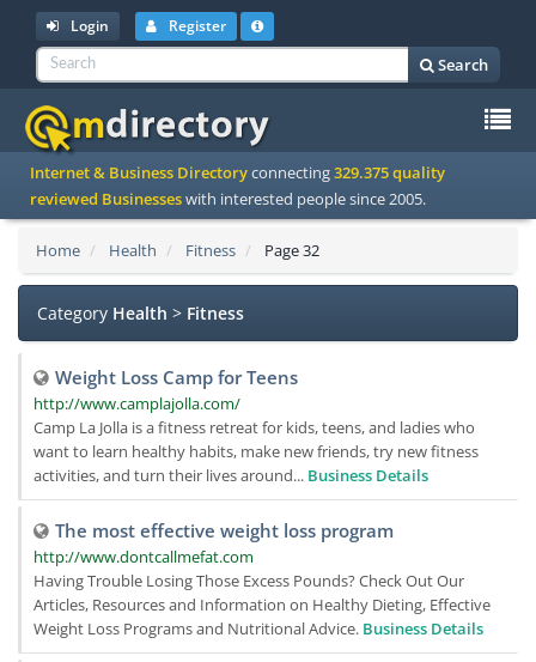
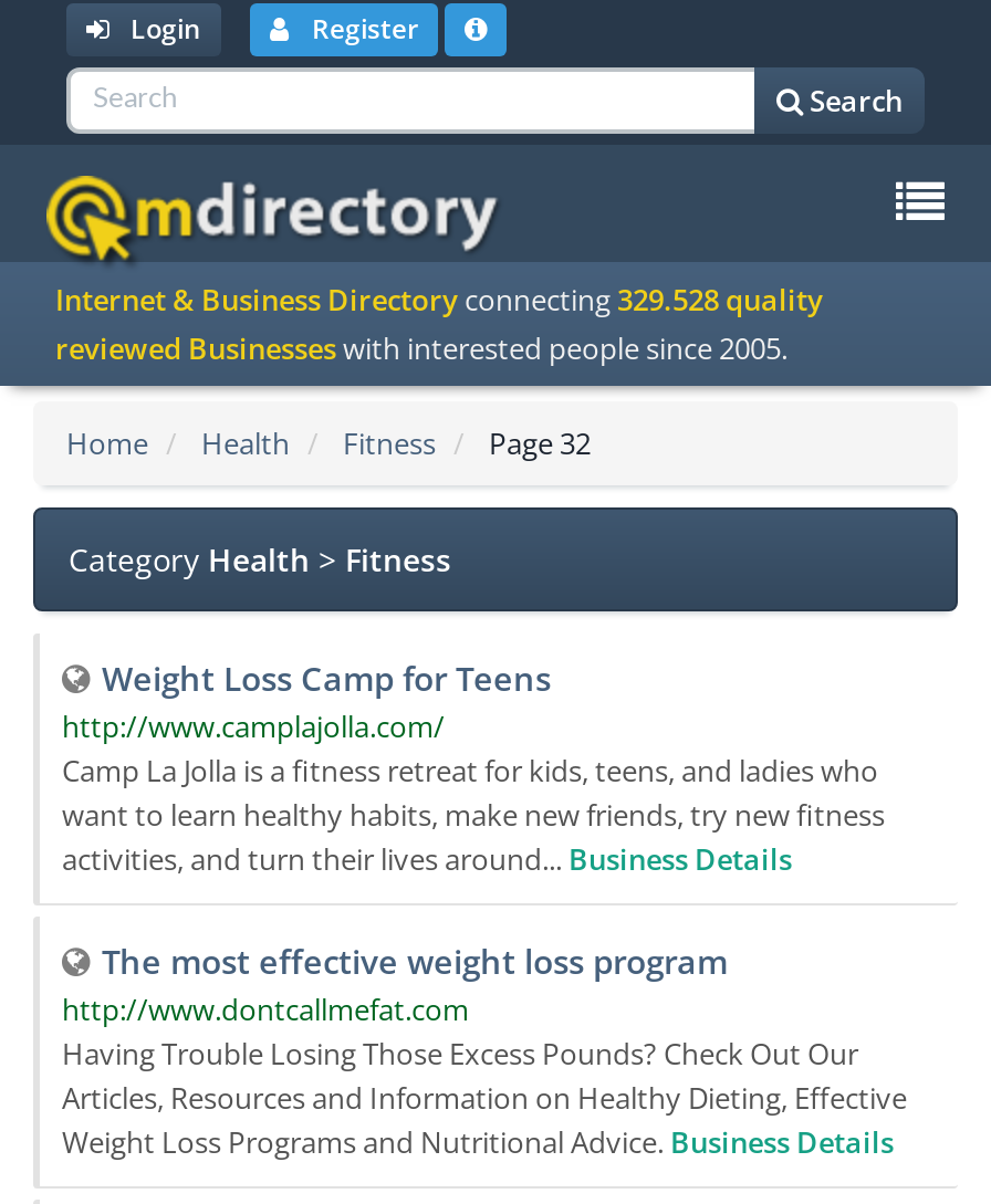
- Internet & Business Directory connecting 329.375 quality
+ Internet & Business Directory connecting 329.528 quality
